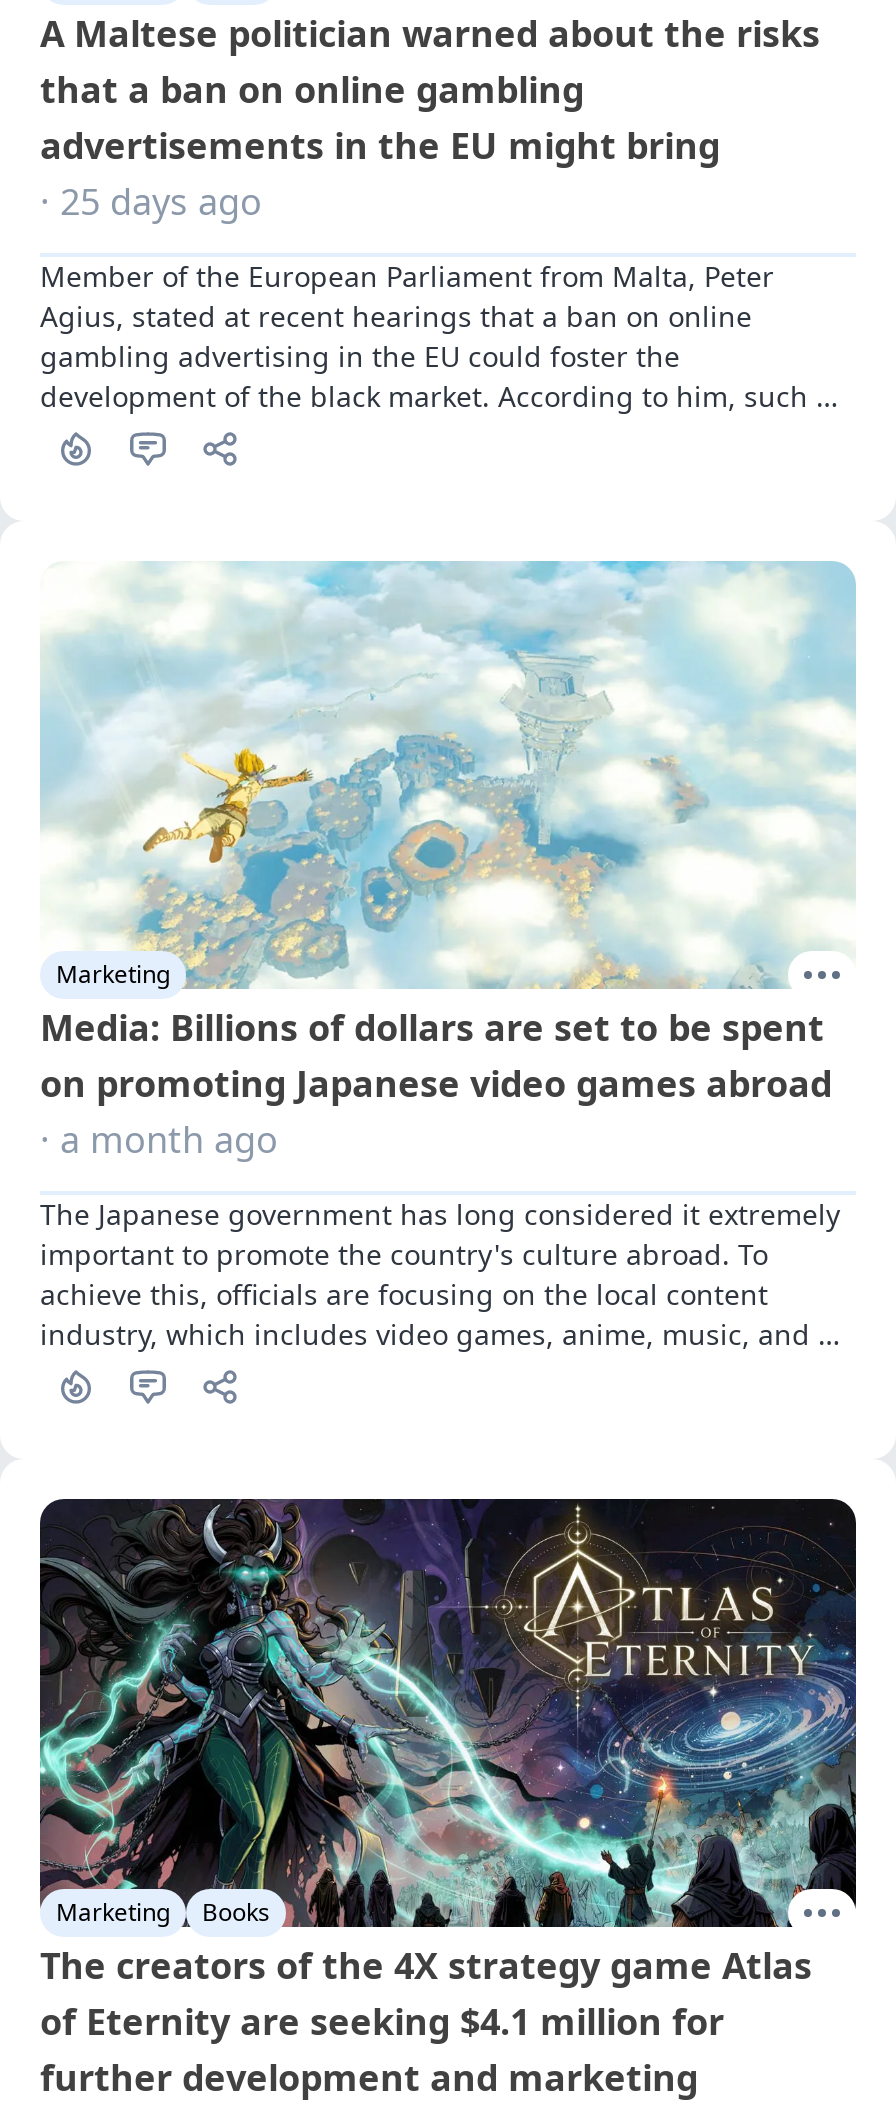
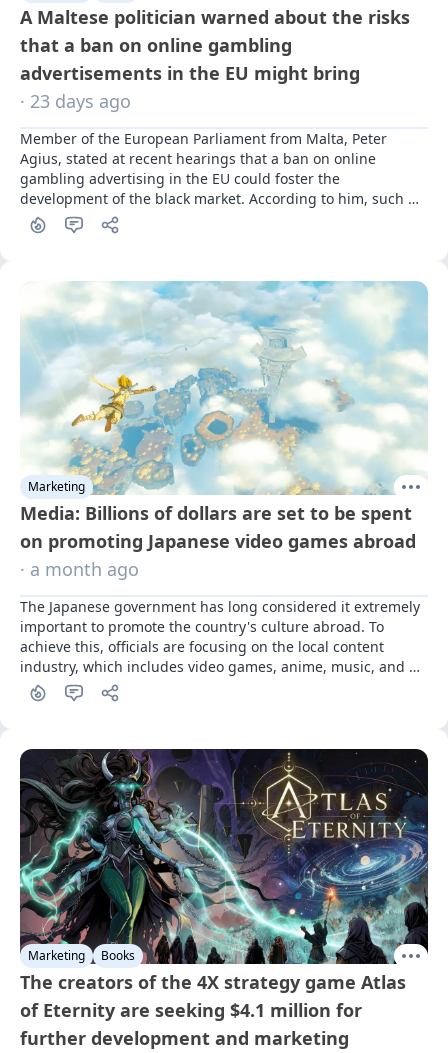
- · 25 days ago
+ · 23 days ago
